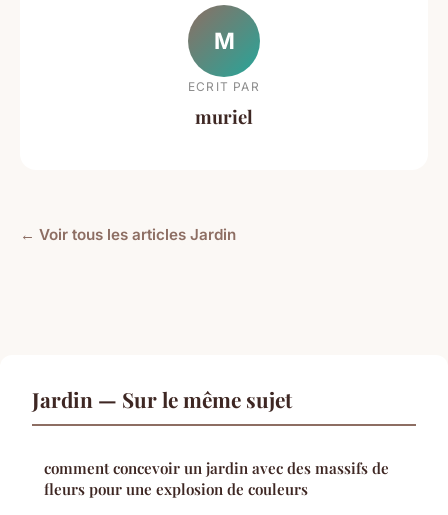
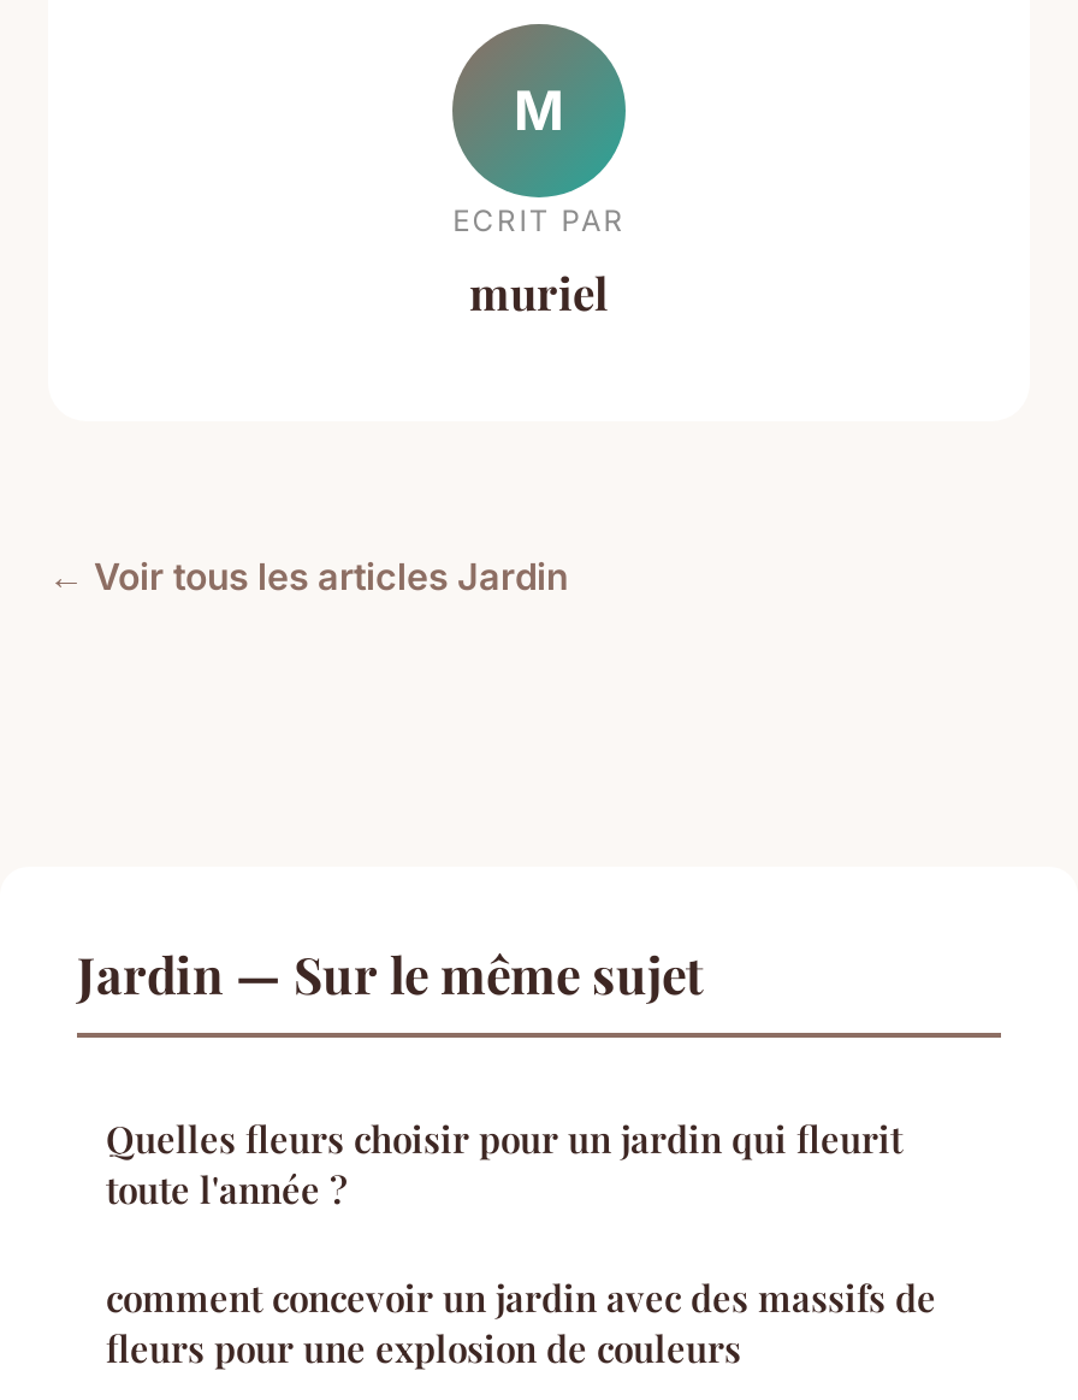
+ Quelles fleurs choisir pour un jardin qui fleurit
+ toute l'année ?
